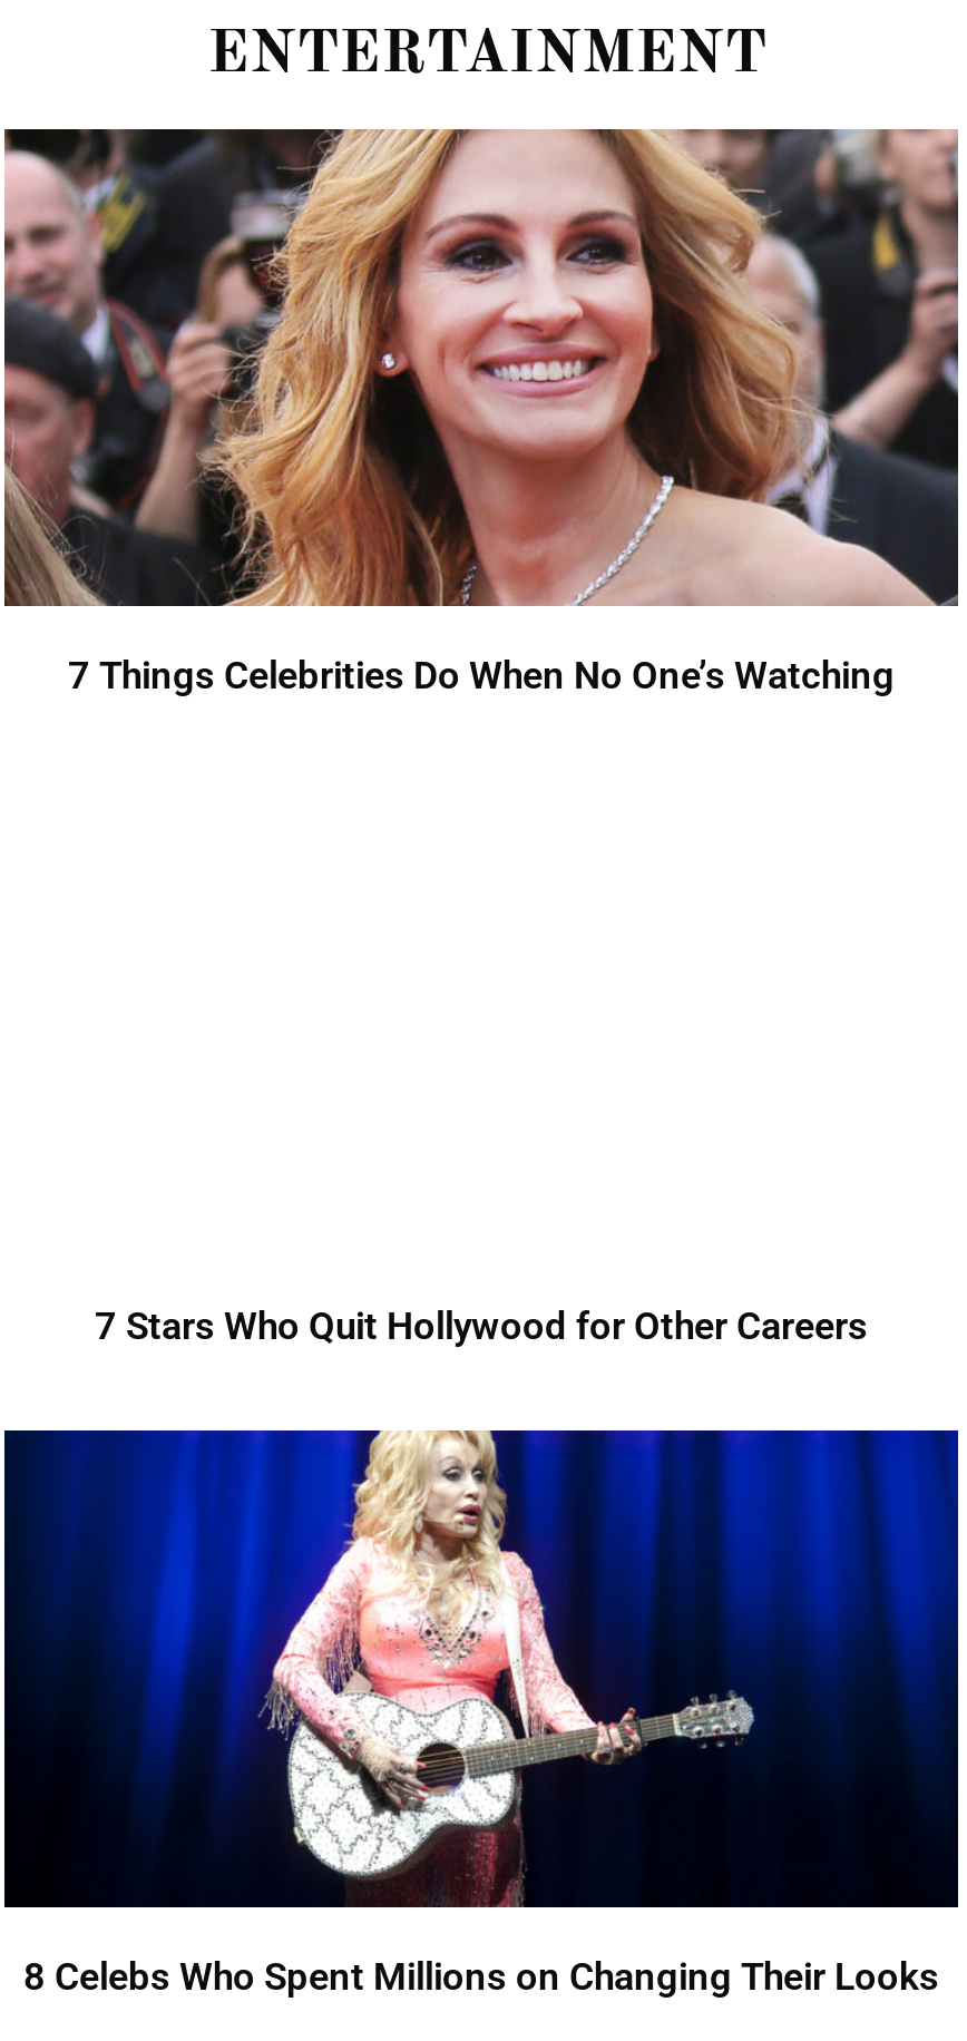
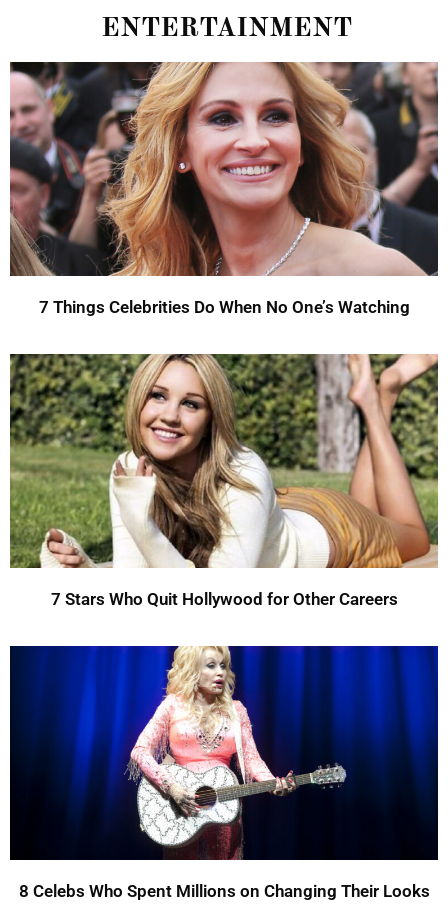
+ [image]
